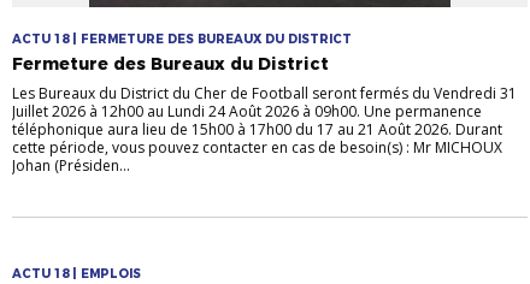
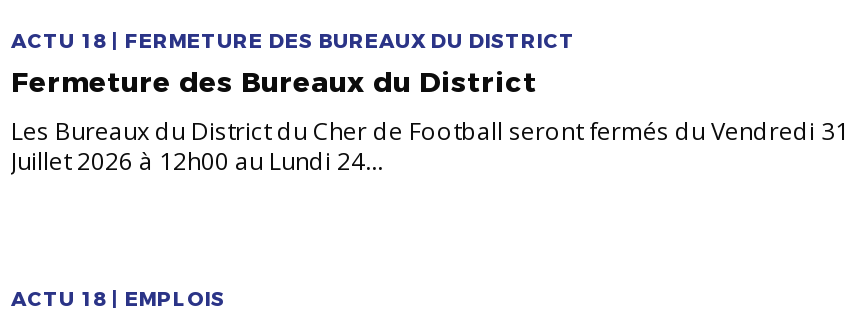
- Juillet 2026 à 12h00 au Lundi 24 Août 2026 à 09h00. Une permanence
- téléphonique aura lieu de 15h00 à 17h00 du 17 au 21 Août 2026. Durant
- cette période, vous pouvez contacter en cas de besoin(s) : Mr MICHOUX
- Johan (Présiden...
+ Juillet 2026 à 12h00 au Lundi 24...
